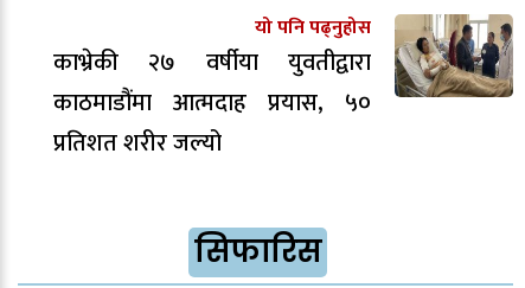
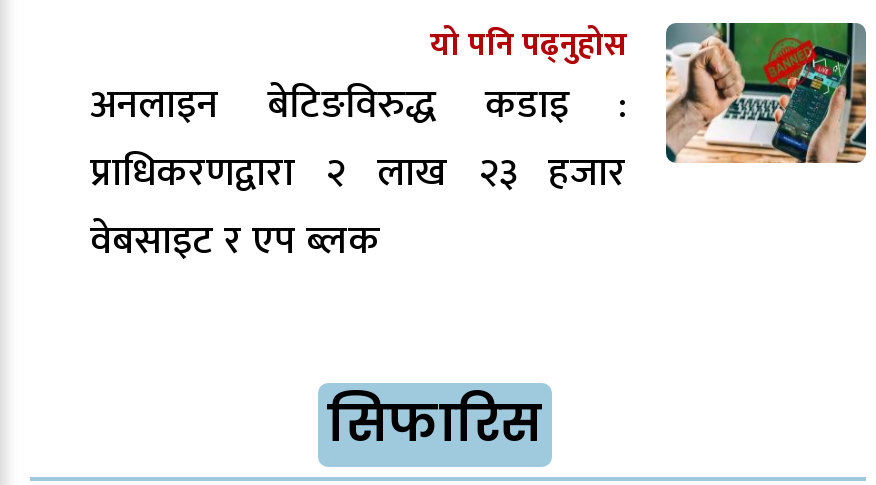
- [image]
- काभ्रेकी २७ वर्षीया युवतीद्वारा
- काठमाडौंमा आत्मदाह प्रयास, ५०
- प्रतिशत शरीर जल्यो
+ [image]
+ अनलाइन बेटिङविरुद्ध कडाइ :
+ प्राधिकरणद्वारा २ लाख २३ हजार
+ वेबसाइट र एप ब्लक
